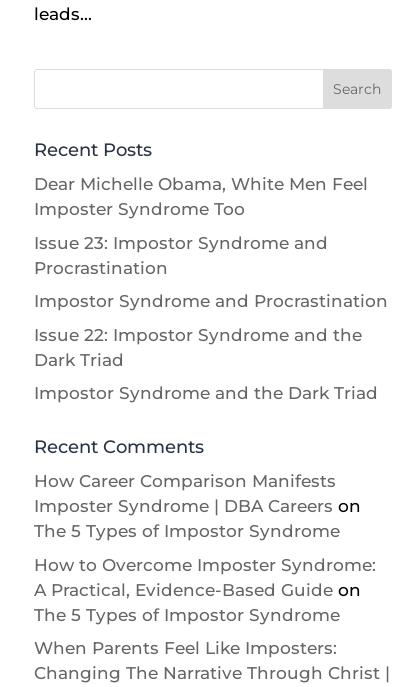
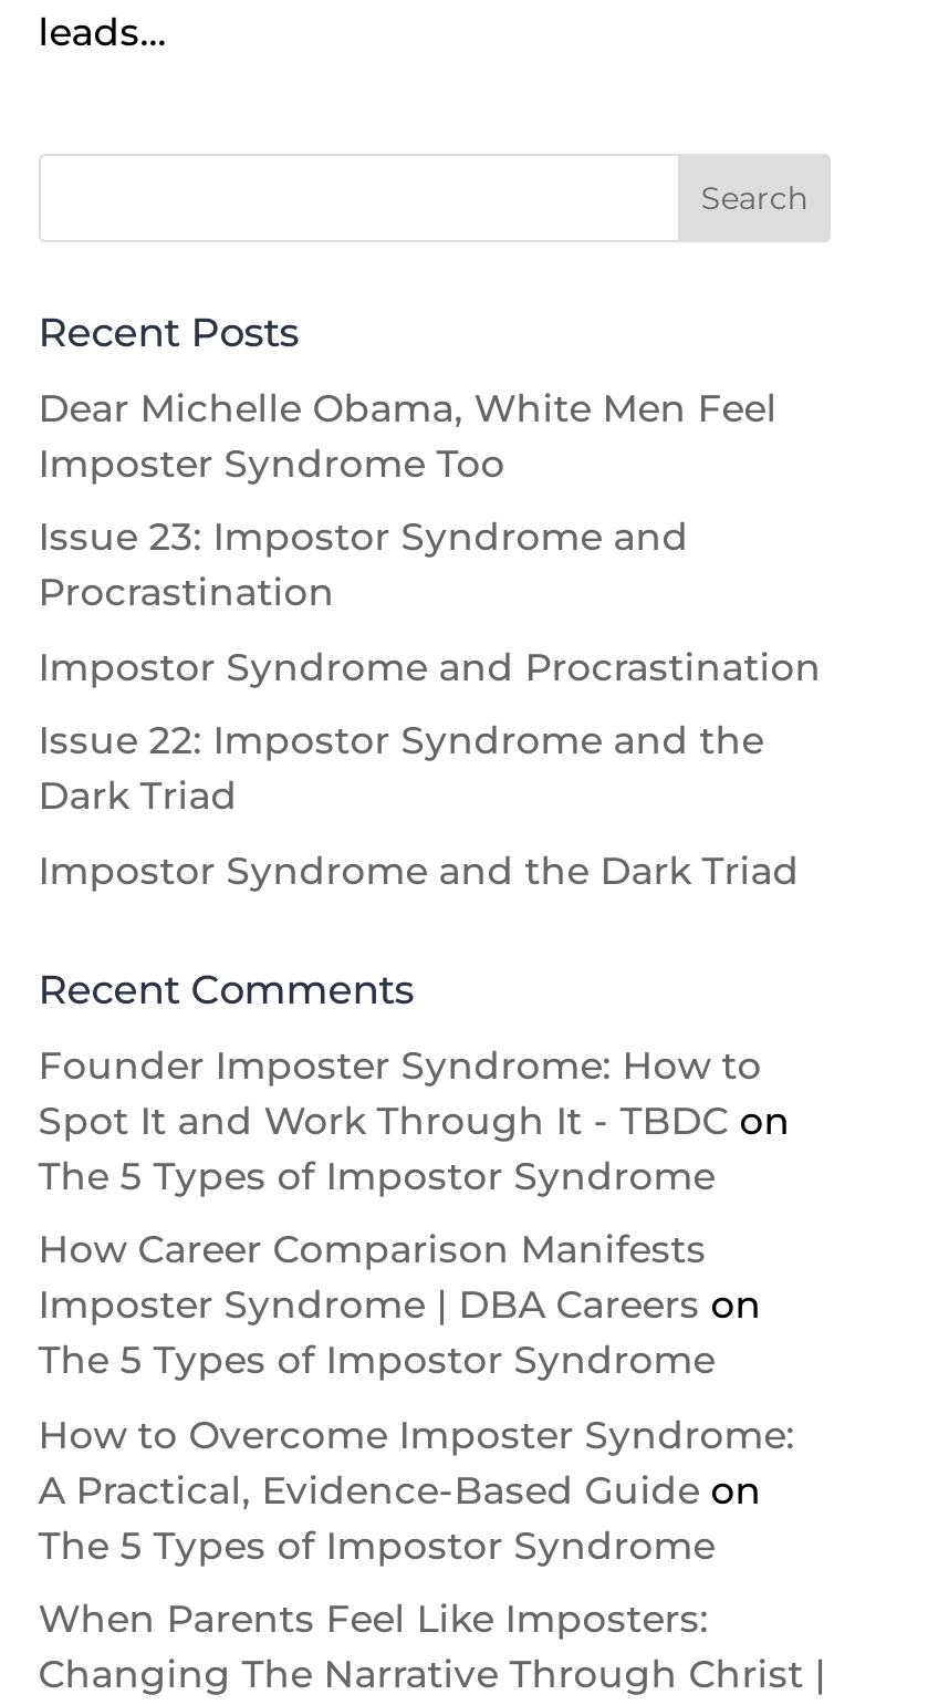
+ Founder Imposter Syndrome: How to
+ Spot It and Work Through It - TBDC on
+ The 5 Types of Impostor Syndrome
